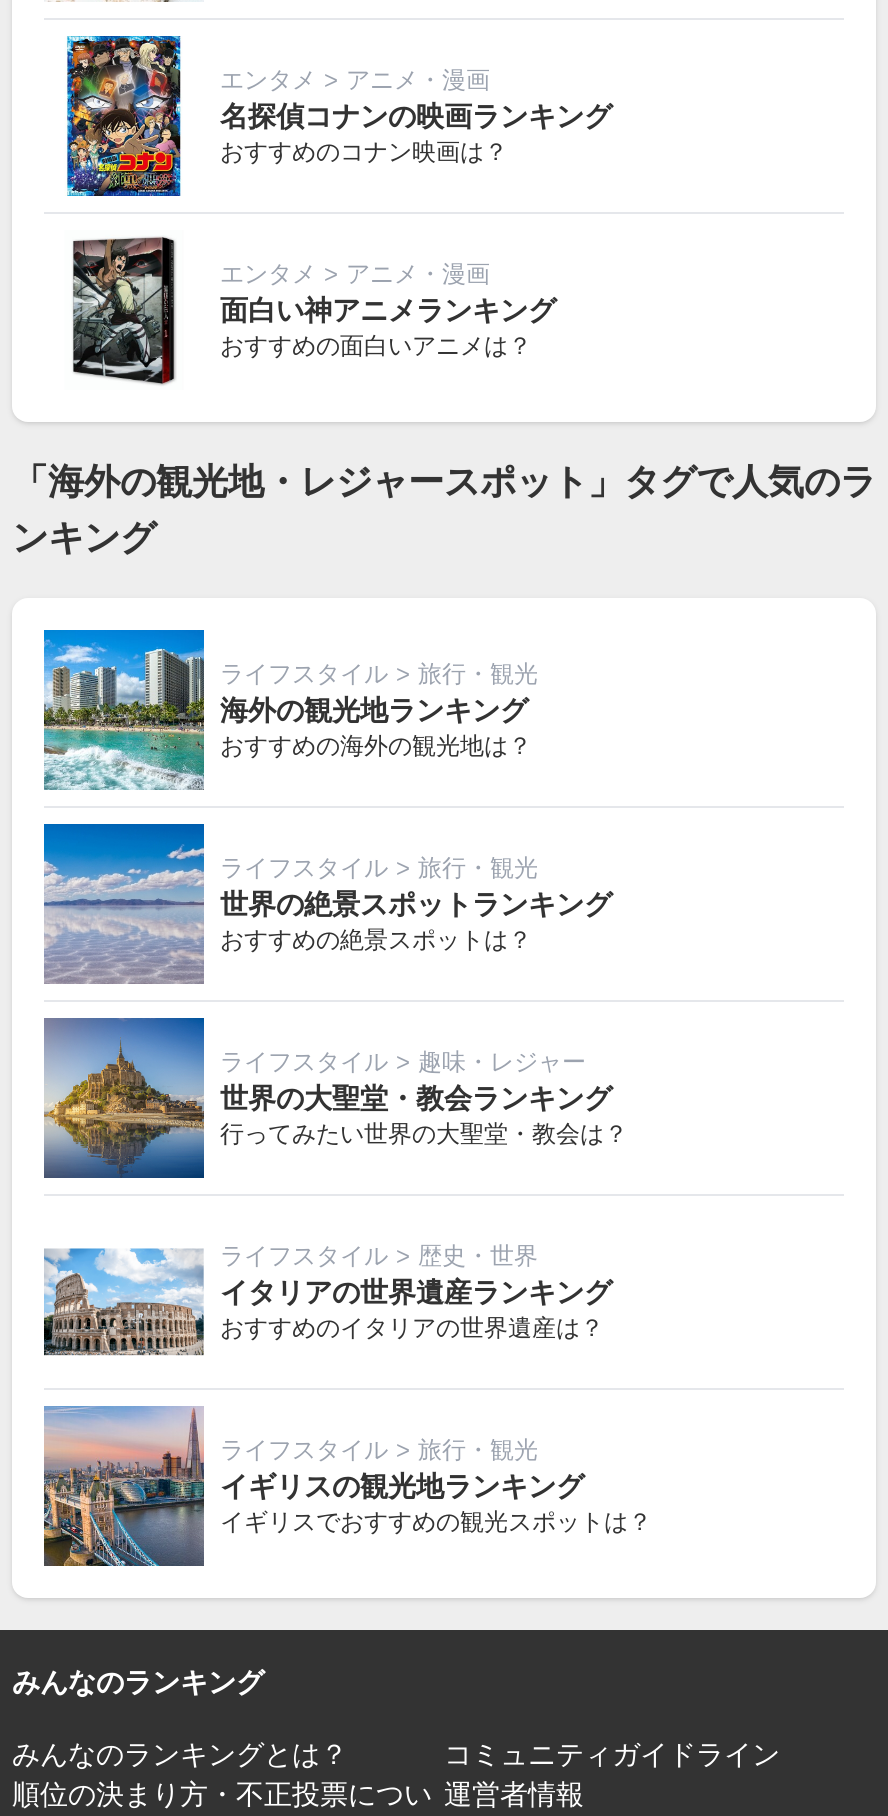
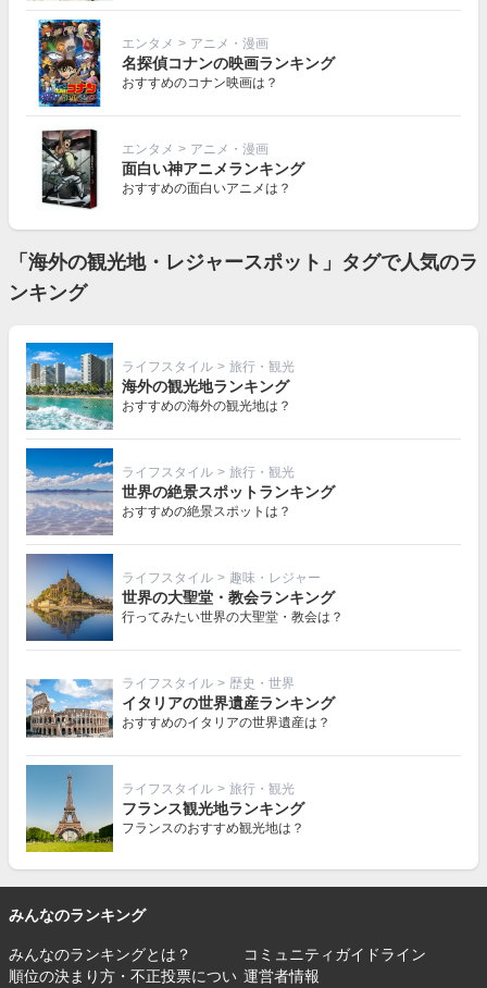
- [image]
- イギリスの観光地ランキング
- イギリスでおすすめの観光スポットは？
+ [image]
+ フランス観光地ランキング
+ フランスのおすすめ観光地は？
